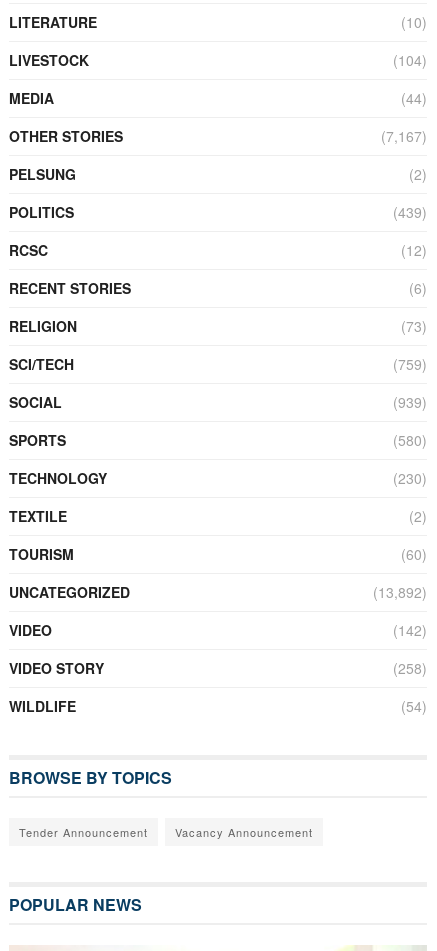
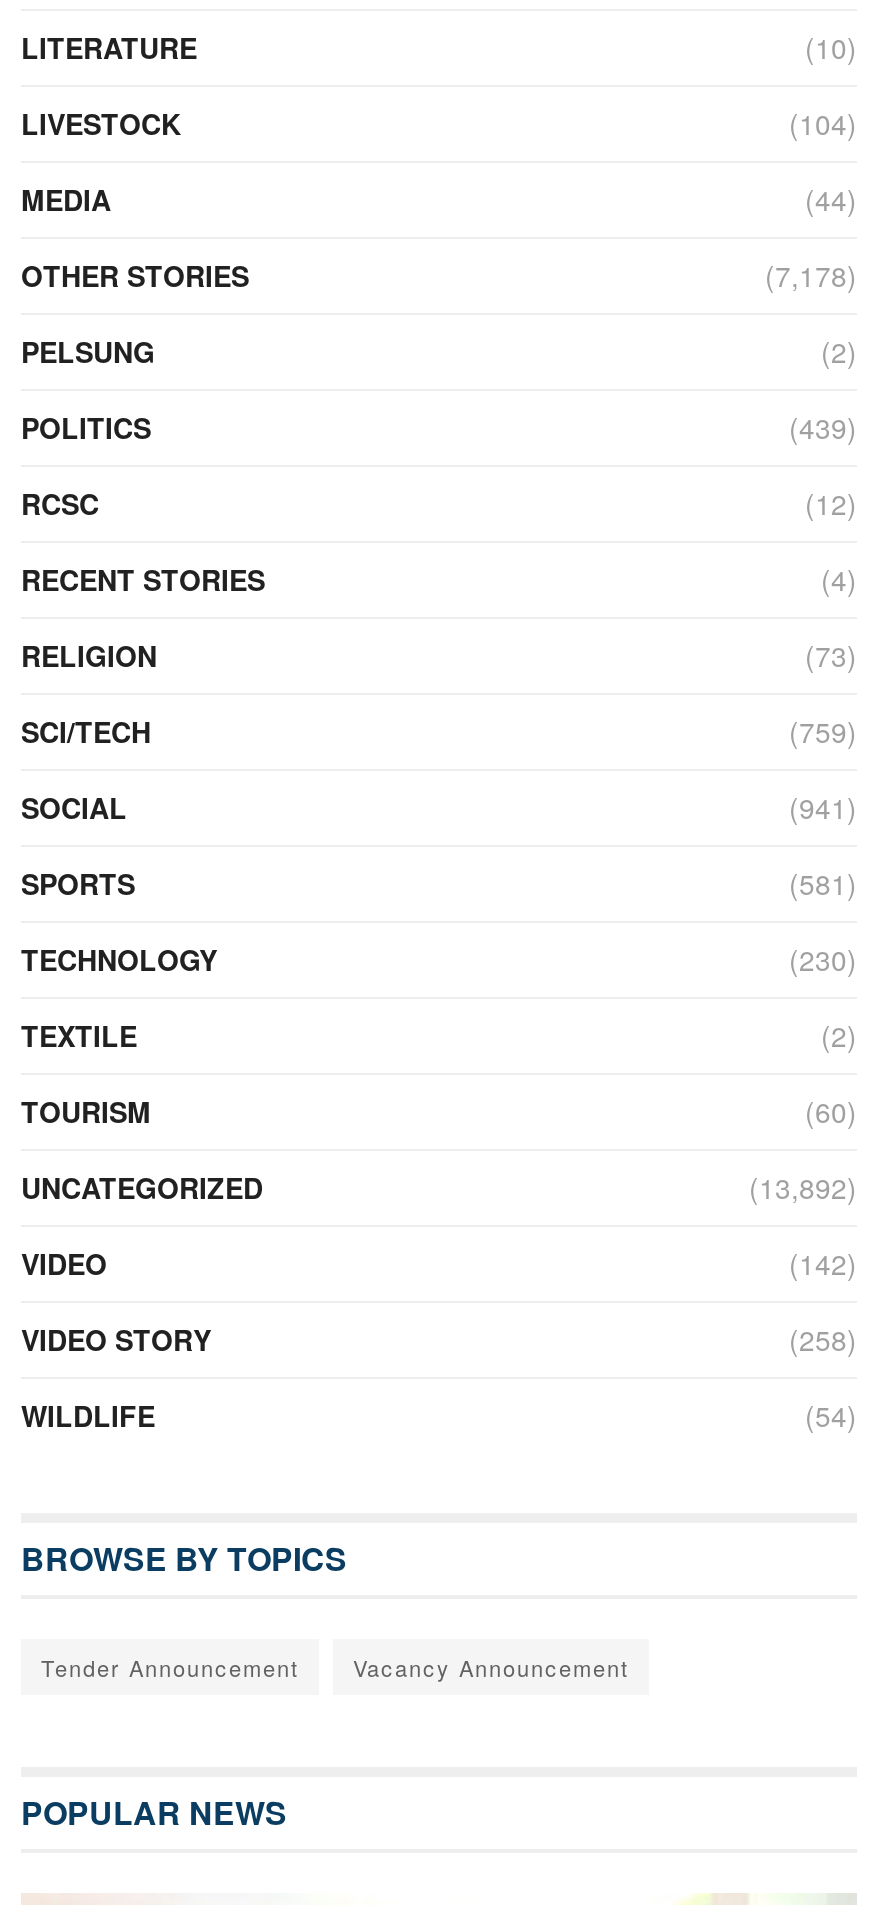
- (7,167)
+ (7,178)

- (6)
+ (4)

- (939)
+ (941)

- (580)
+ (581)
